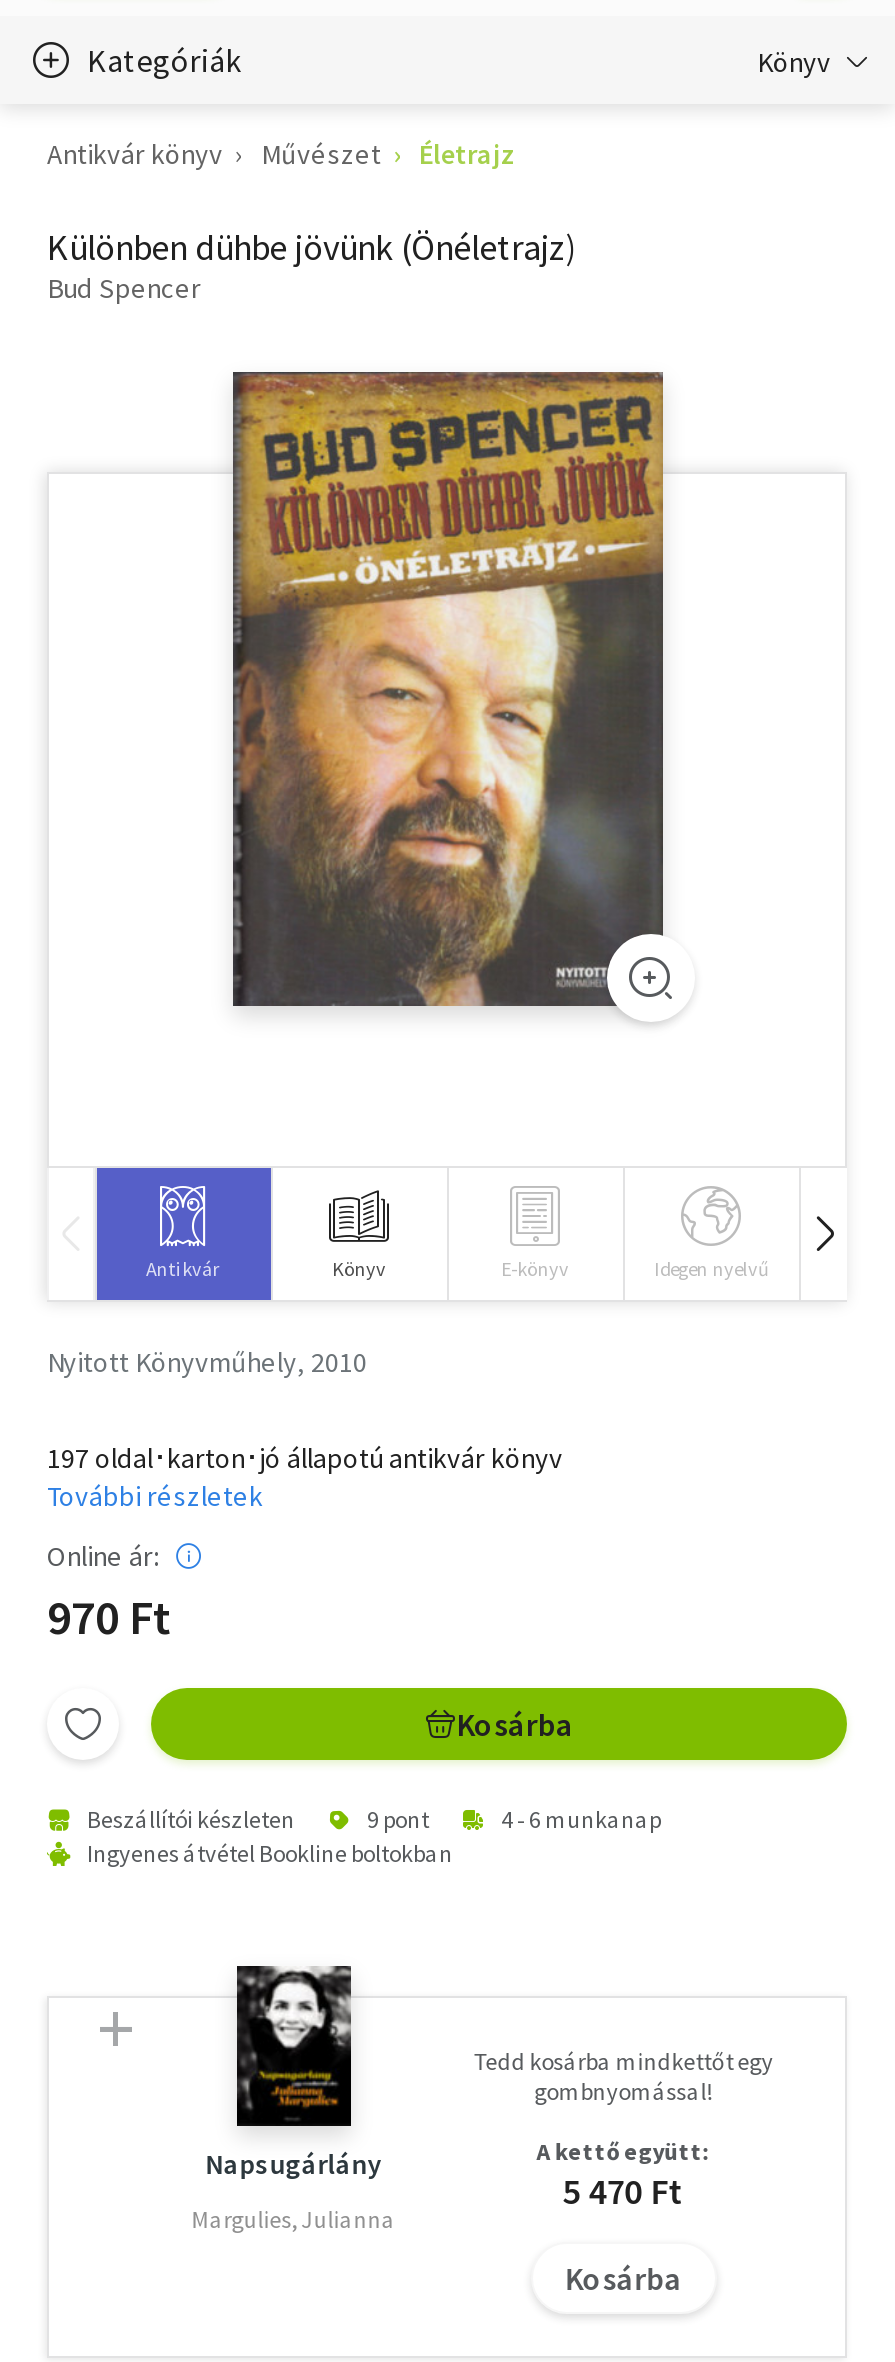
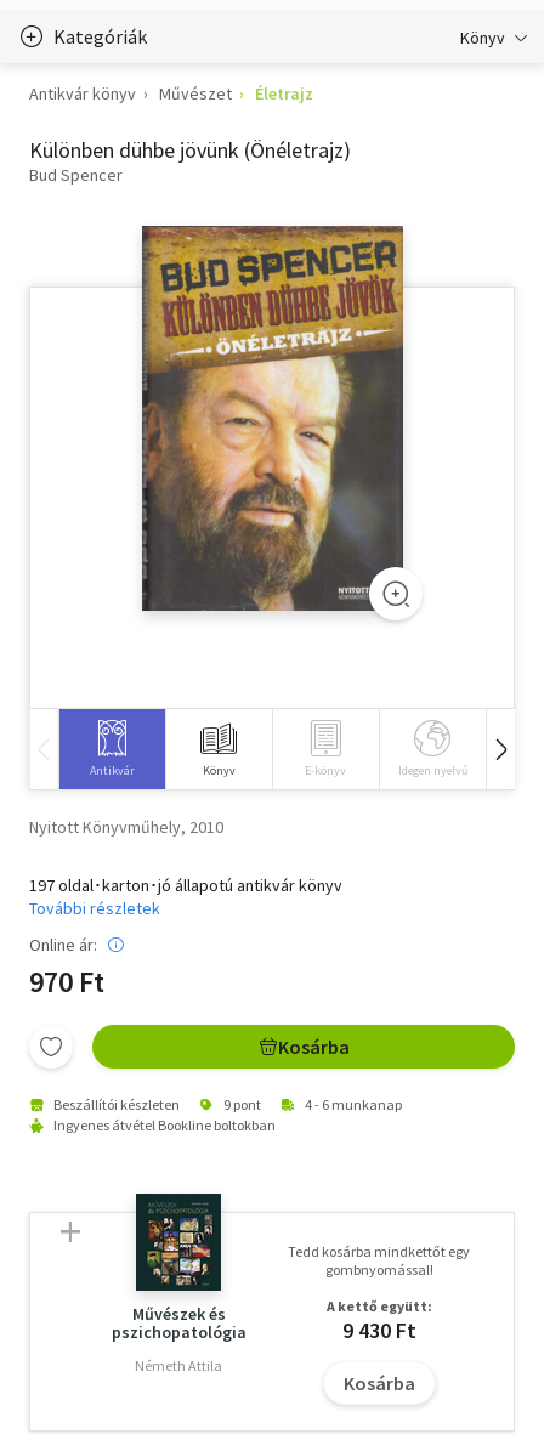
- [image]
- Napsugárlány
+ [image]
+ Művészek és
+ pszichopatológia

- 5 470 Ft
+ 9 430 Ft

- Margulies, Julianna
+ Németh Attila
